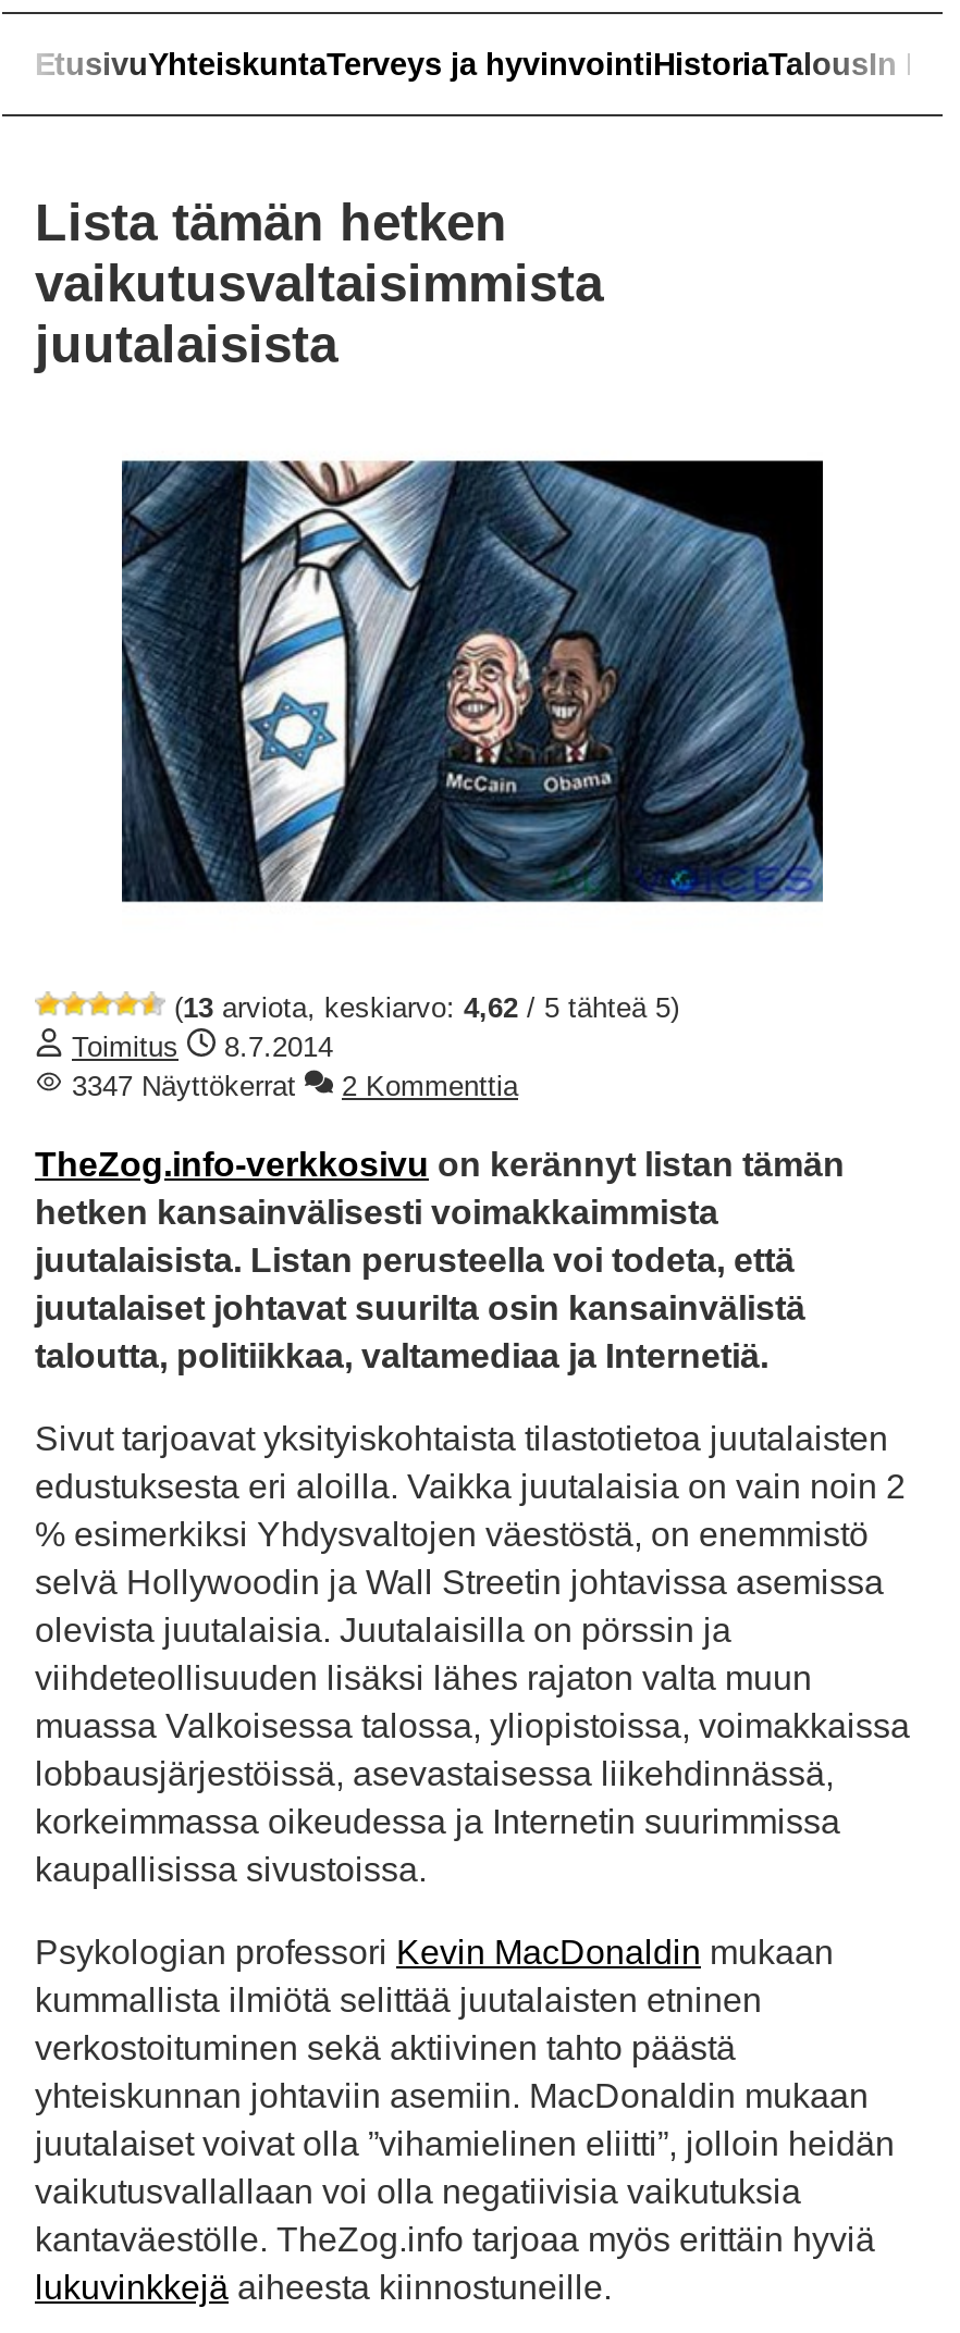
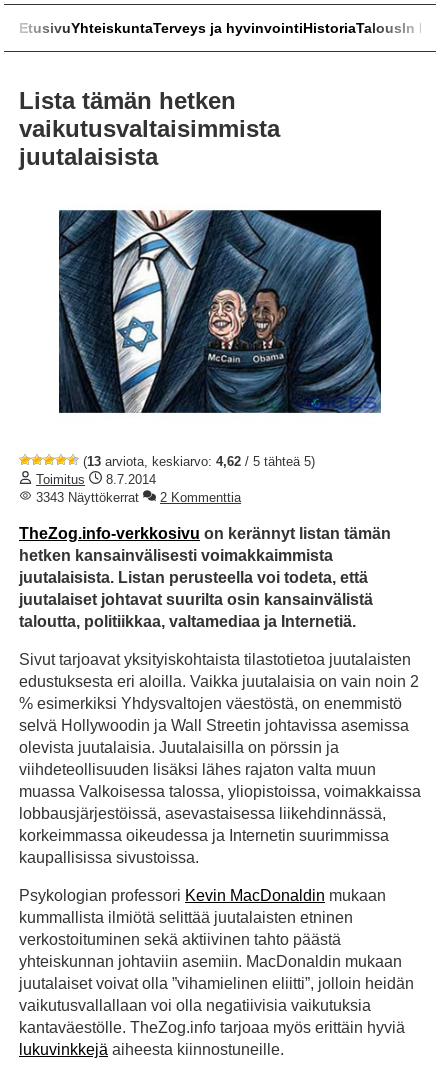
- 3347 Näyttökerrat
+ 3343 Näyttökerrat
